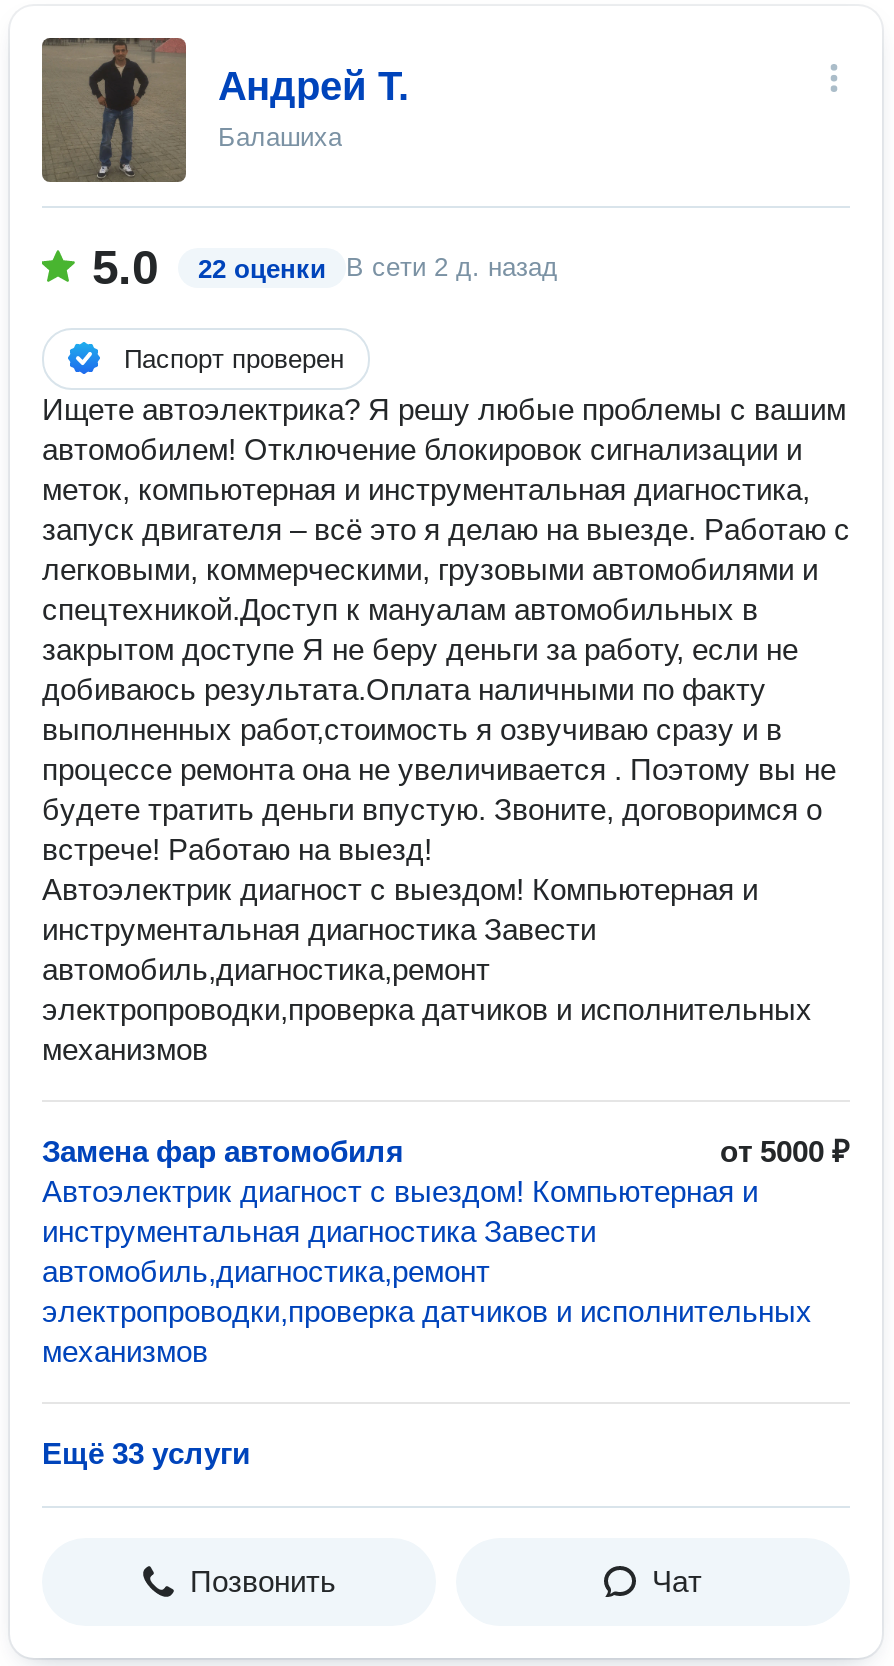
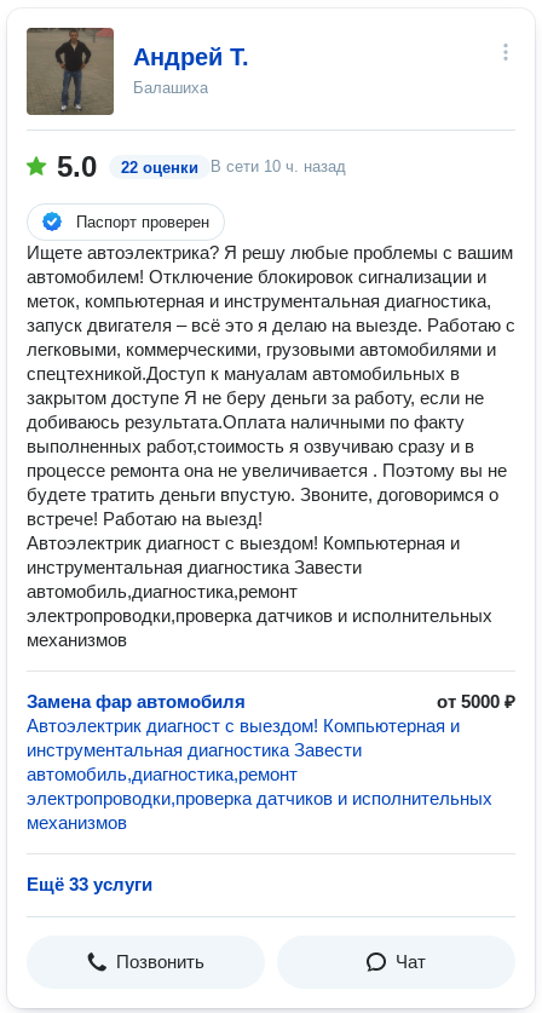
- 5.0 22 оценки В сети 2 д. назад
+ 5.0 22 оценки В сети 10 ч. назад
